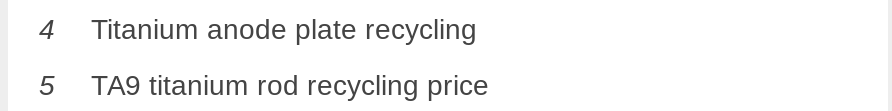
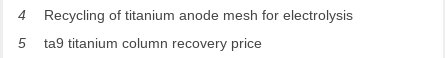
- Titanium anode plate recycling
+ Recycling of titanium anode mesh for electrolysis

- TA9 titanium rod recycling price
+ ta9 titanium column recovery price
